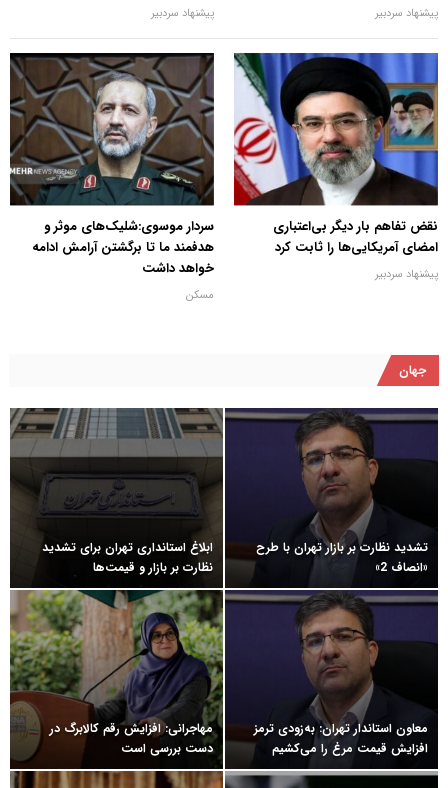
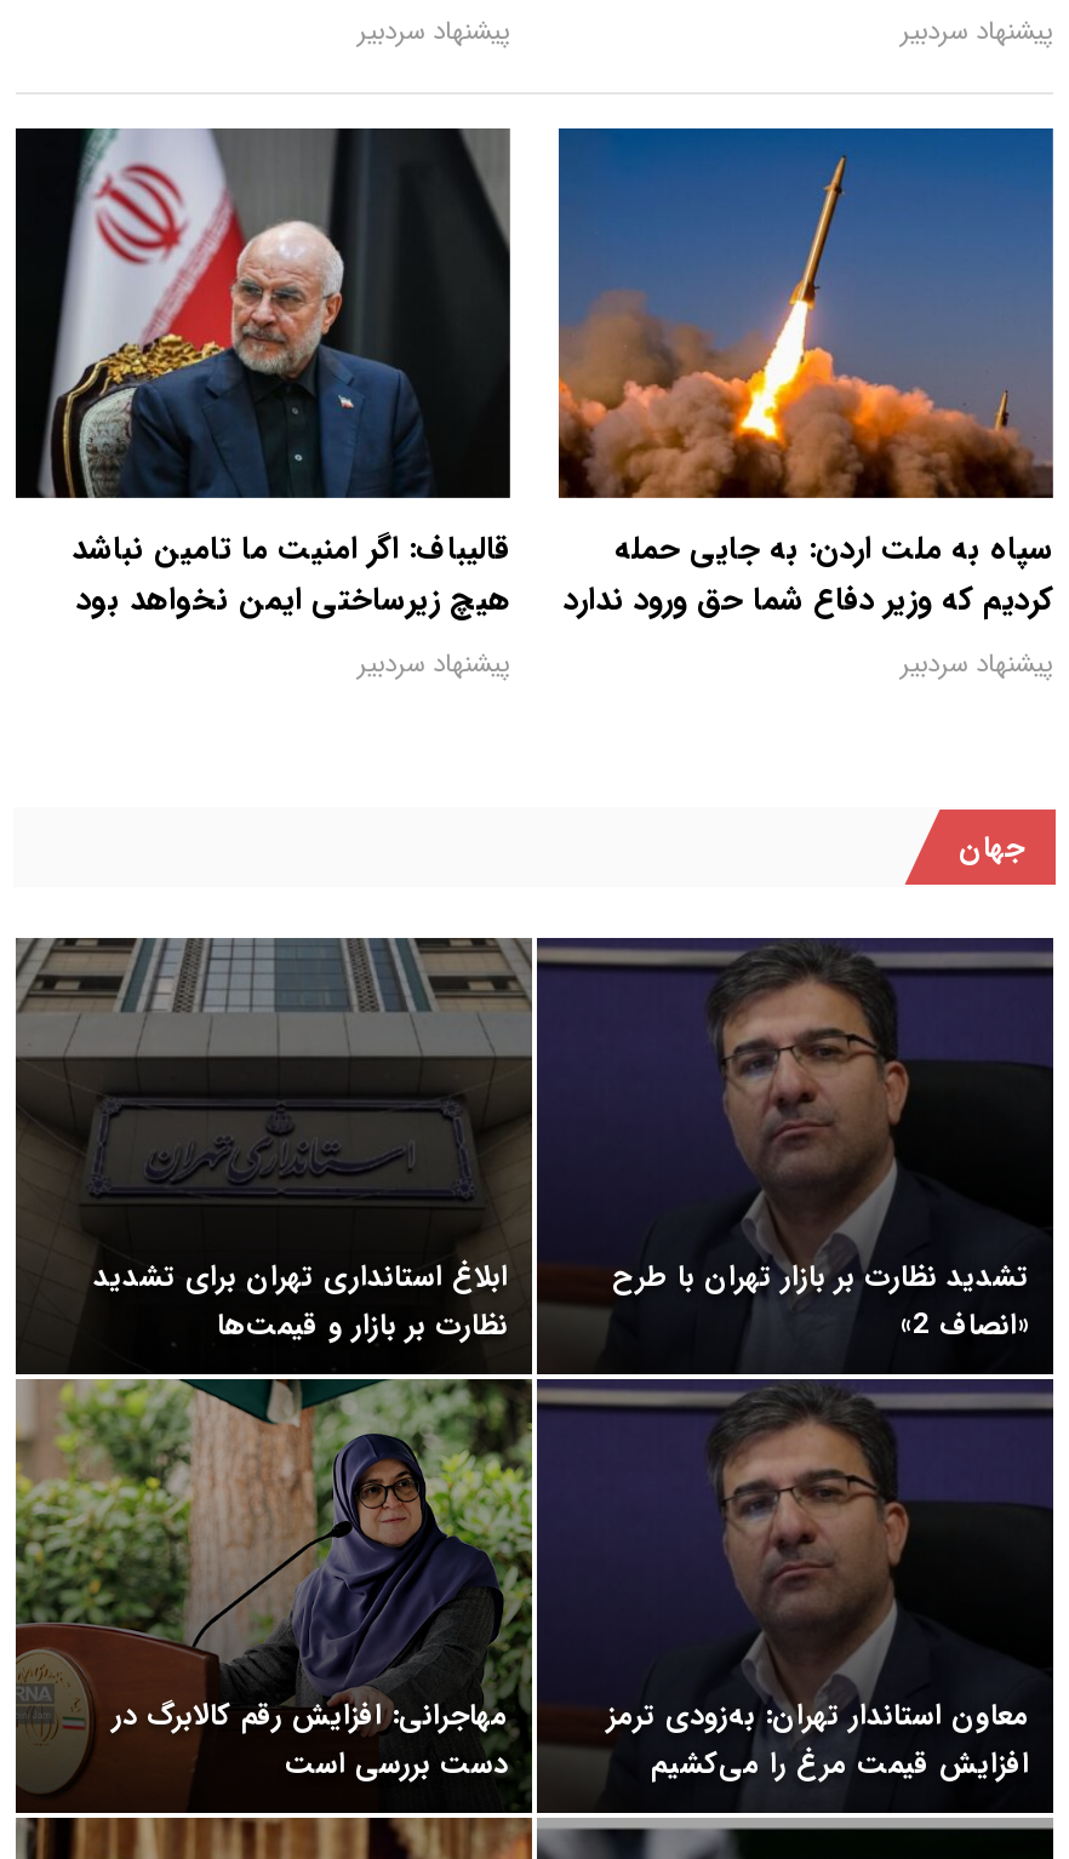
- [image]
- سردار موسوی:شلیک‌های موثر و
- هدفمند ما تا برگشتن آرامش ادامه
- خواهد داشت
- مسکن
+ [image]
+ قالیباف: اگر امنیت ما تامین نباشد
+ هیچ زیرساختی ایمن نخواهد بود
+ پیشنهاد سردبیر

- [image]
- نقض تفاهم بار دیگر بی‌اعتباری
- امضای آمریکایی‌ها را ثابت کرد
+ [image]
+ سپاه به ملت اردن: به جایی حمله
+ کردیم که وزیر دفاع شما حق ورود ندارد
